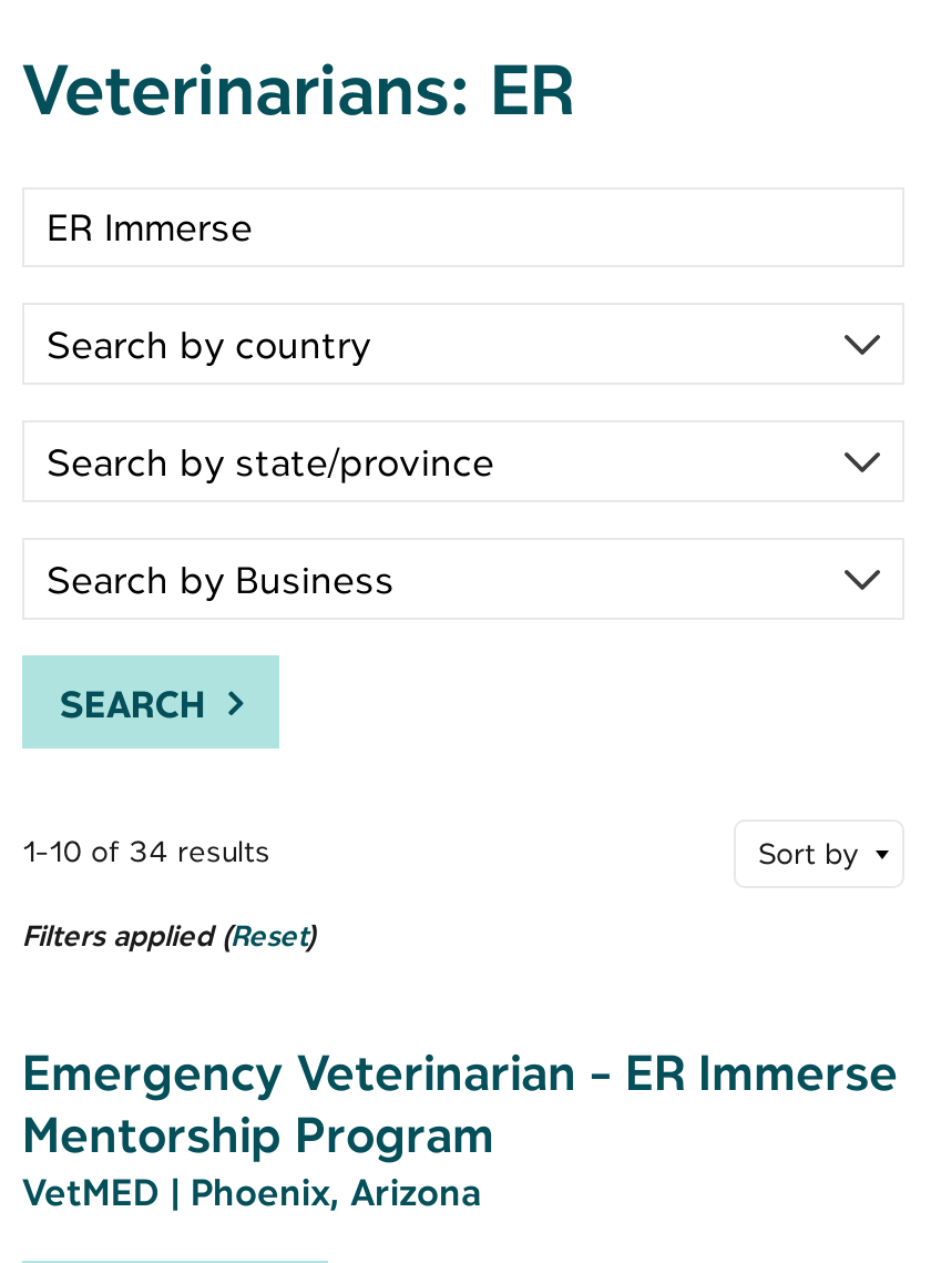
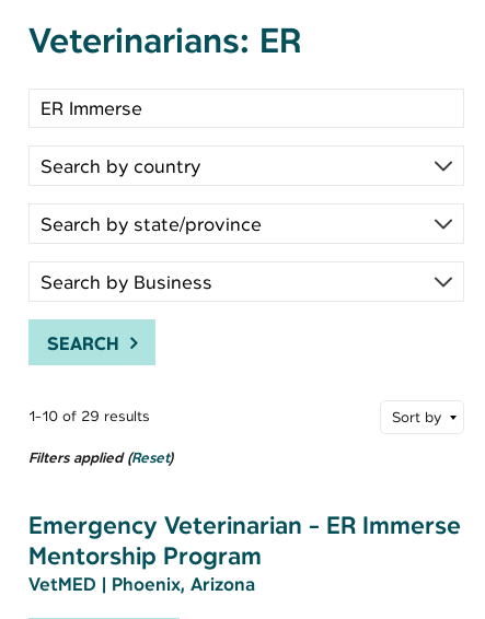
- 1-10 of 34 results
+ 1-10 of 29 results
